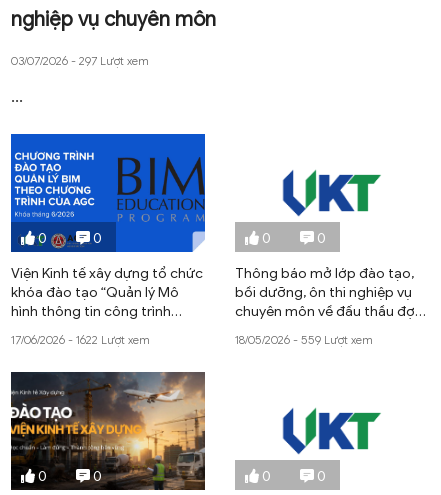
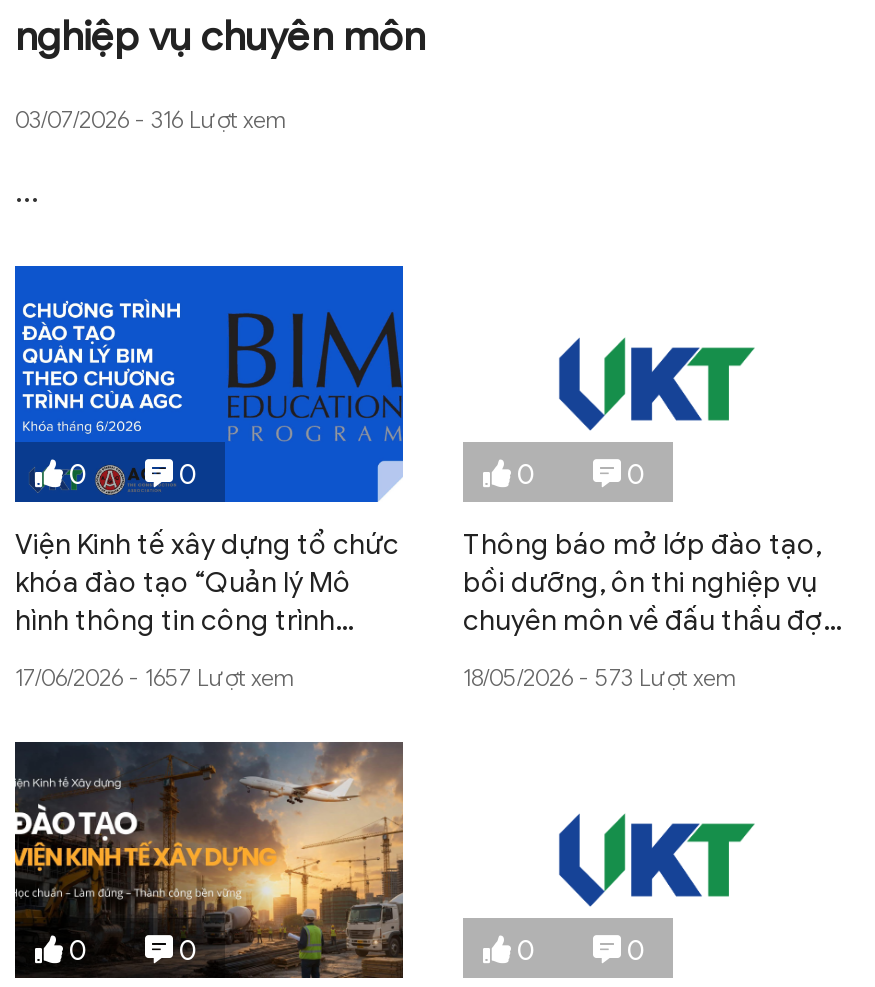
- 03/07/2026 - 297 Lượt xem
+ 03/07/2026 - 316 Lượt xem

- 17/06/2026 - 1622 Lượt xem
+ 17/06/2026 - 1657 Lượt xem

- 18/05/2026 - 559 Lượt xem
+ 18/05/2026 - 573 Lượt xem
